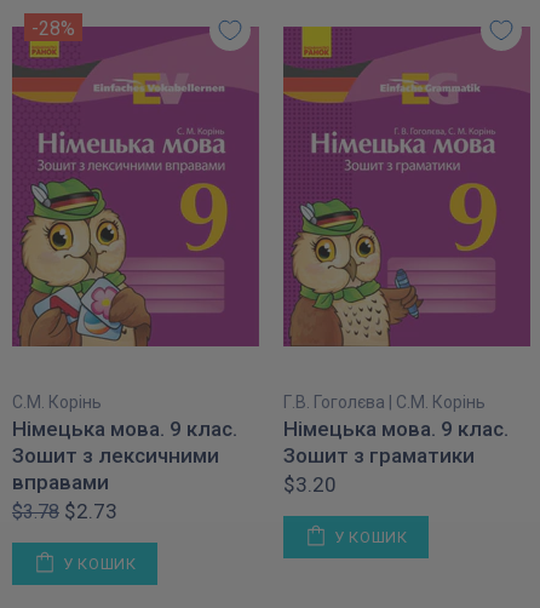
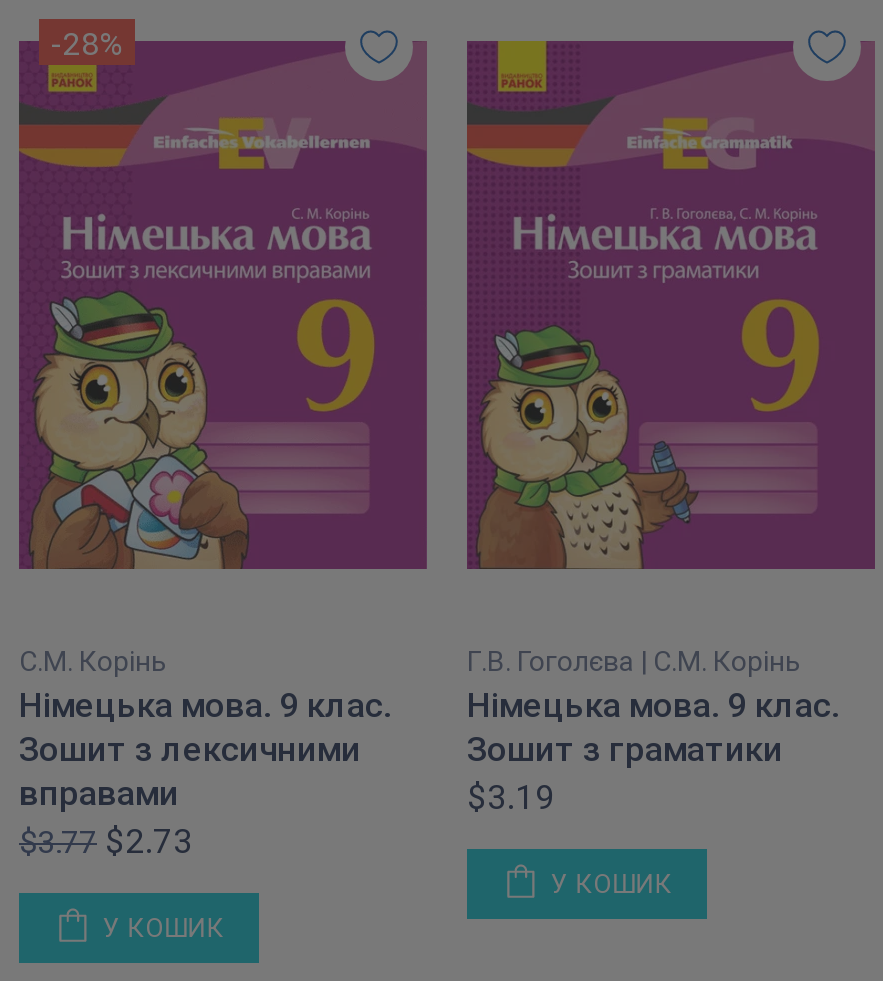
- $3.20
+ $3.19

- $3.78 $2.73
+ $3.77 $2.73
